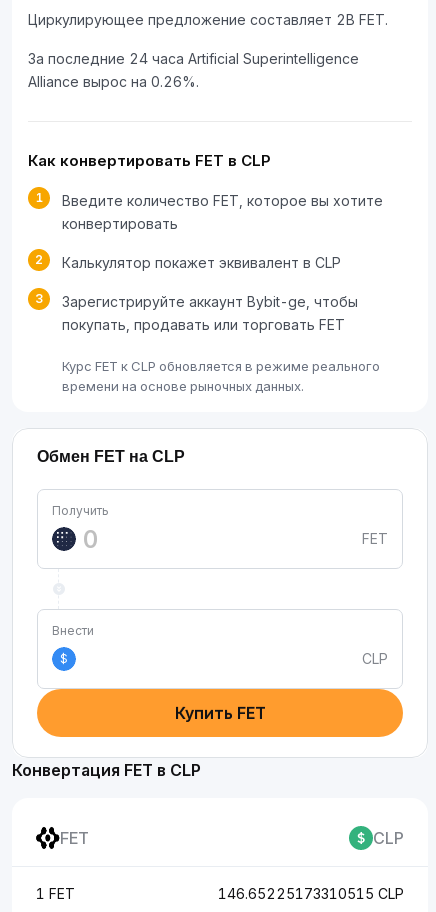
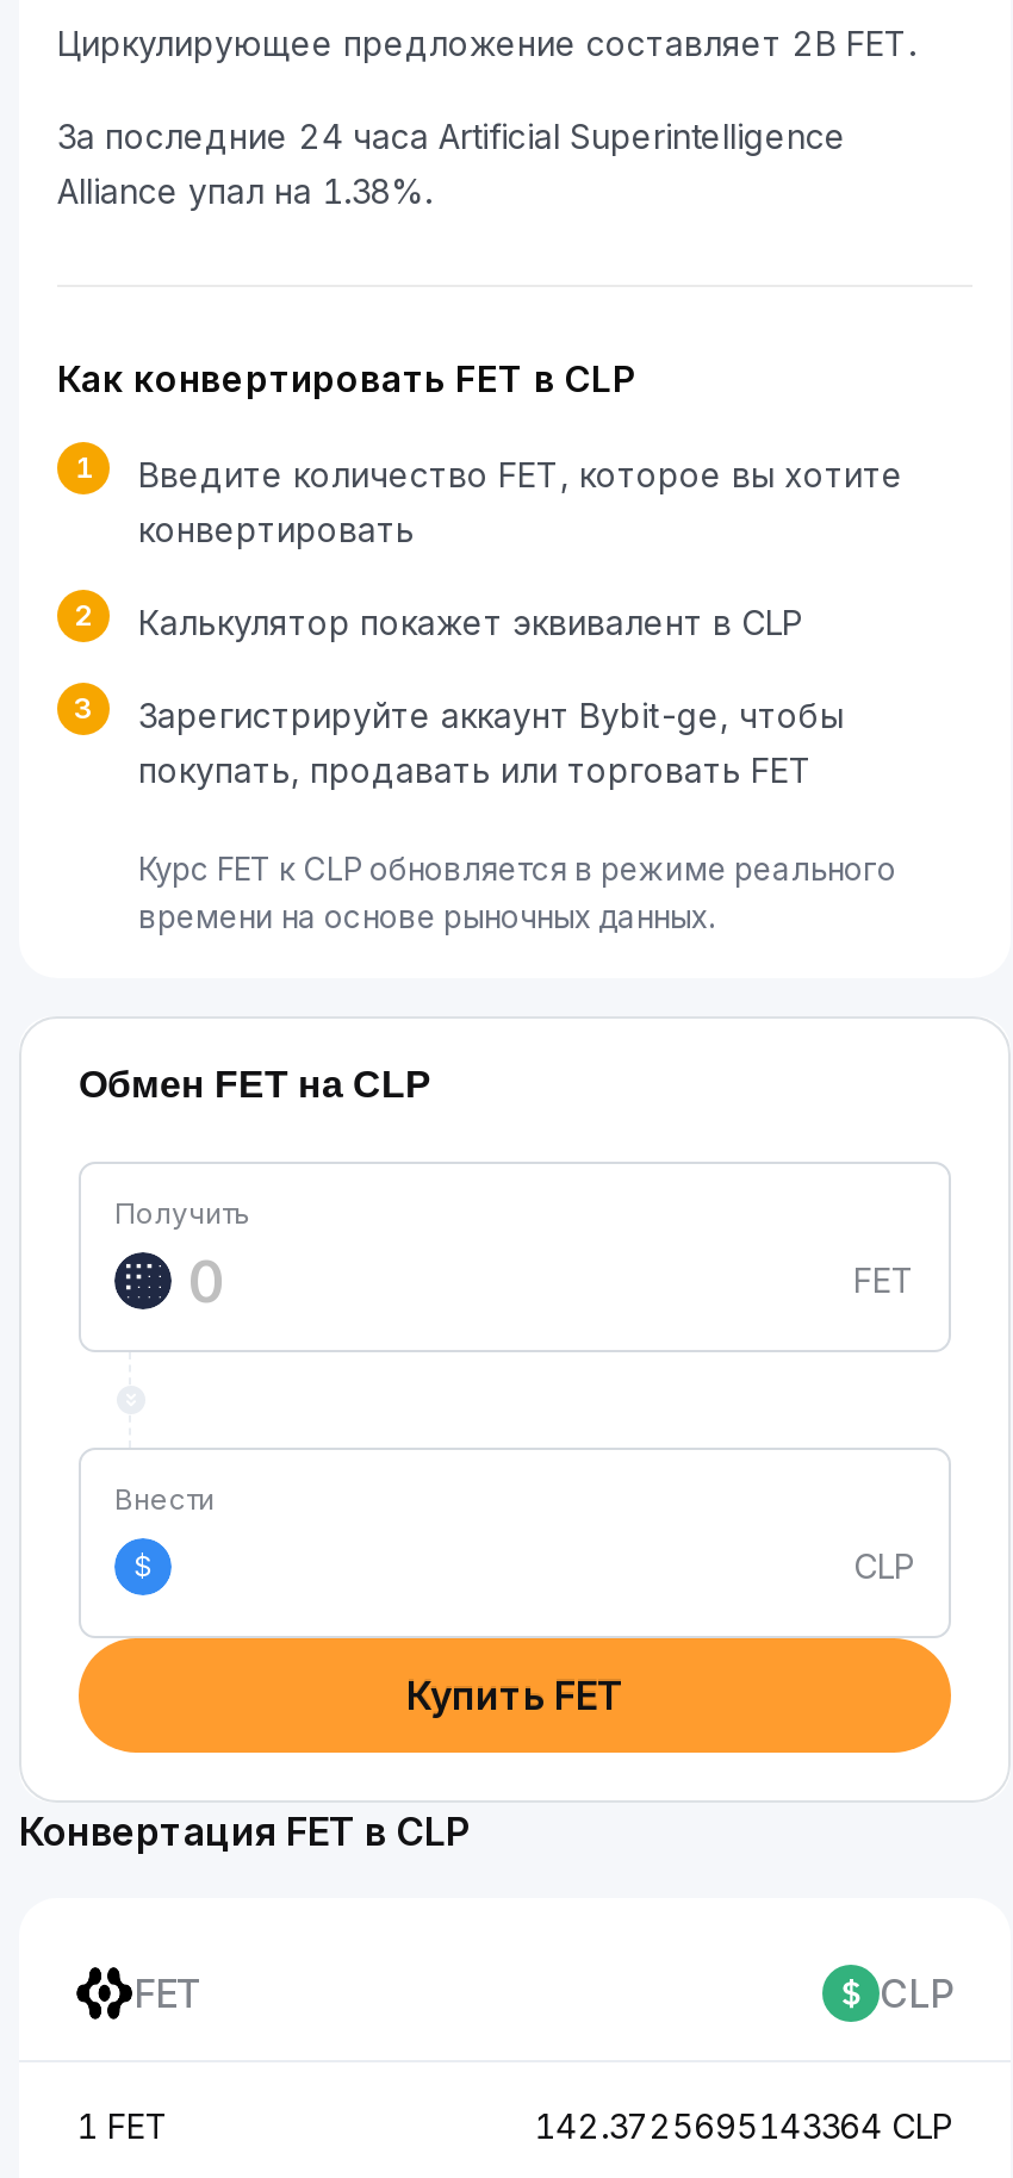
- Alliance вырос на 0.26%.
+ Alliance упал на 1.38%.

- 146.65225173310515 CLP
+ 142.3725695143364 CLP
